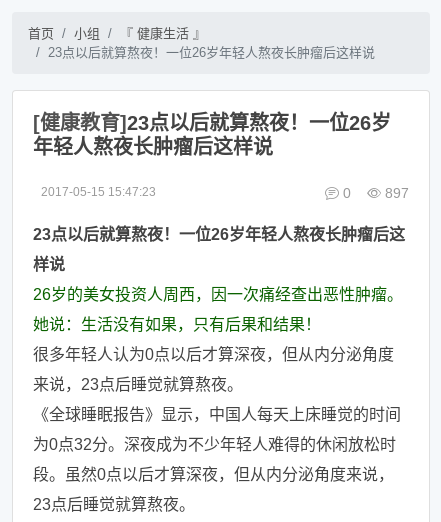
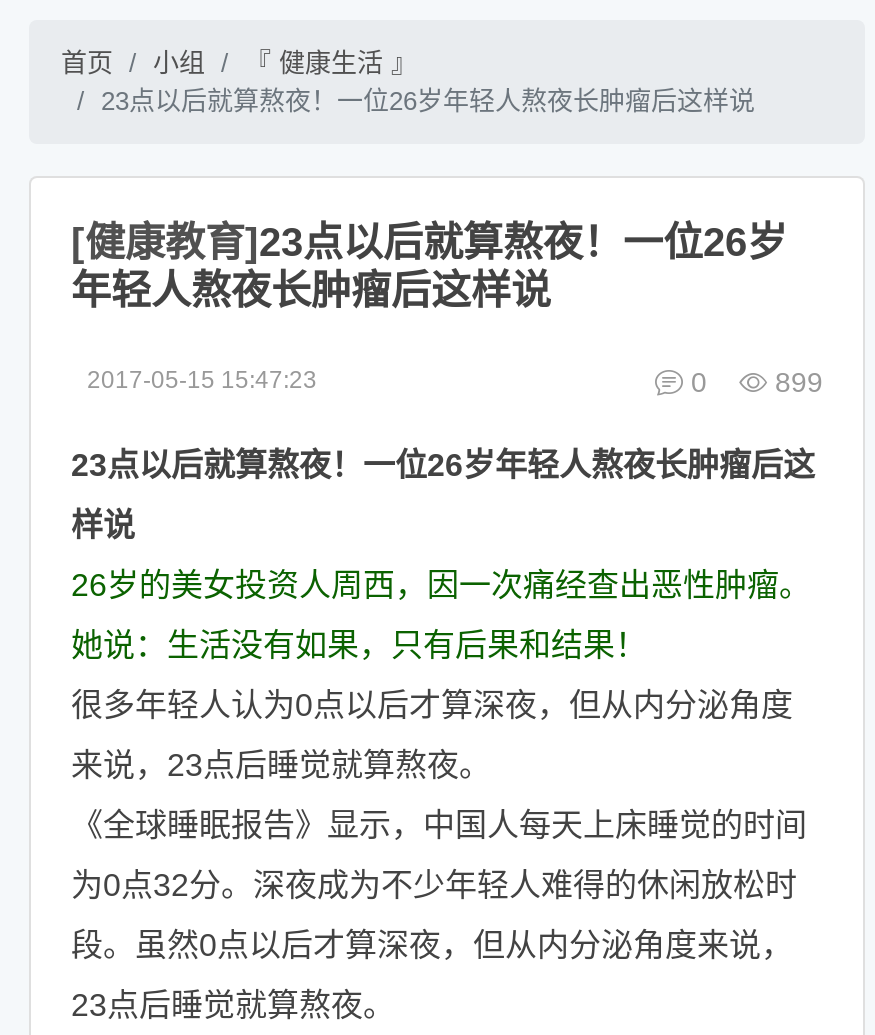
- 0 897
+ 0 899
